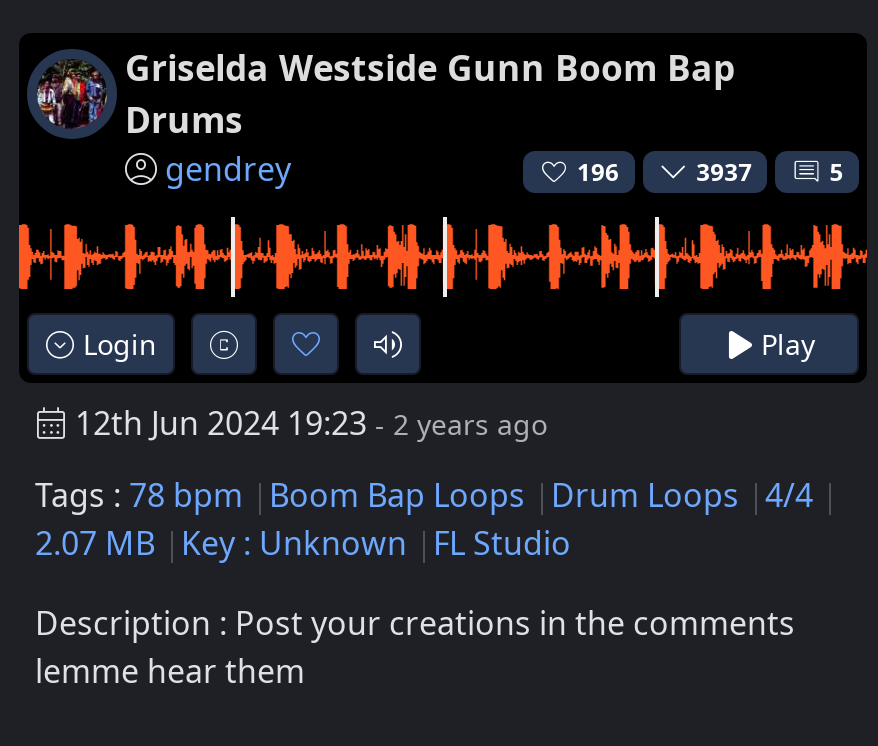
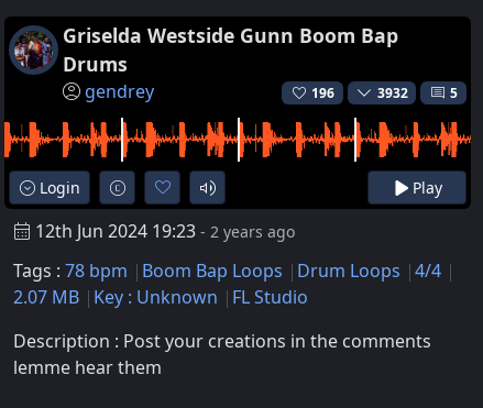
- 3937
+ 3932
